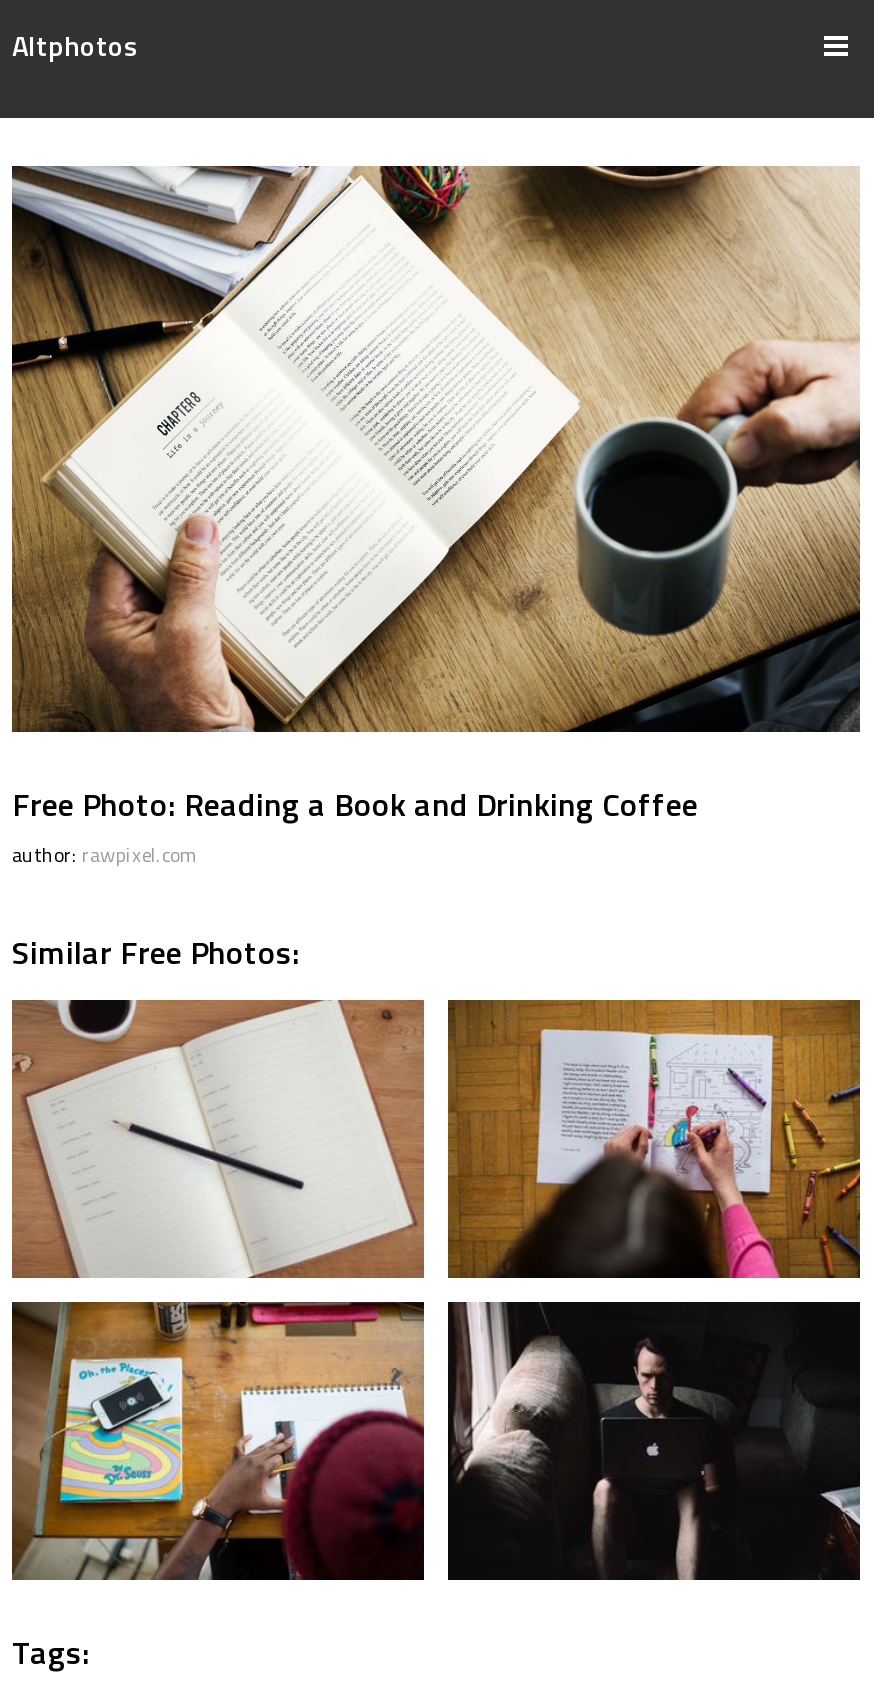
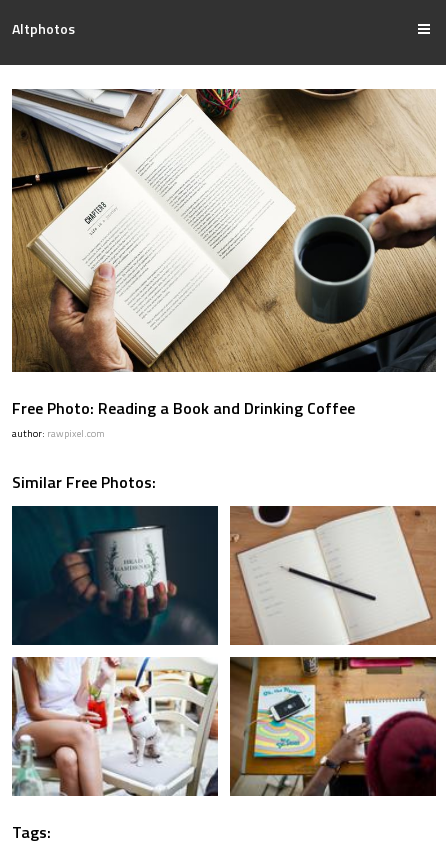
- [image]
+ [image]

- [image]
+ [image]

- [image]
+ [image]

- [image]
+ [image]
